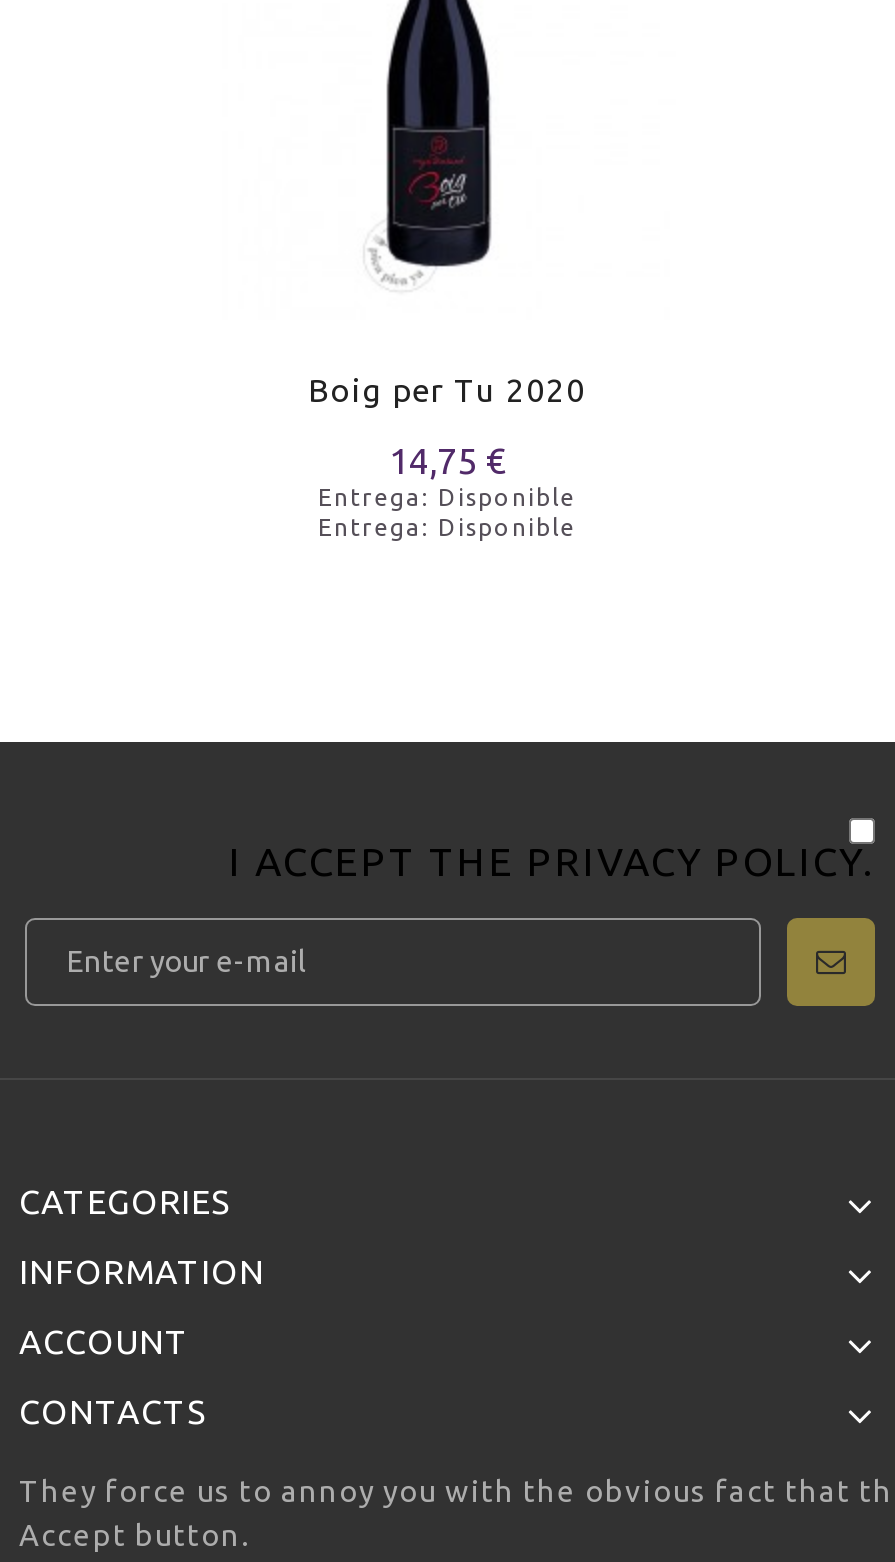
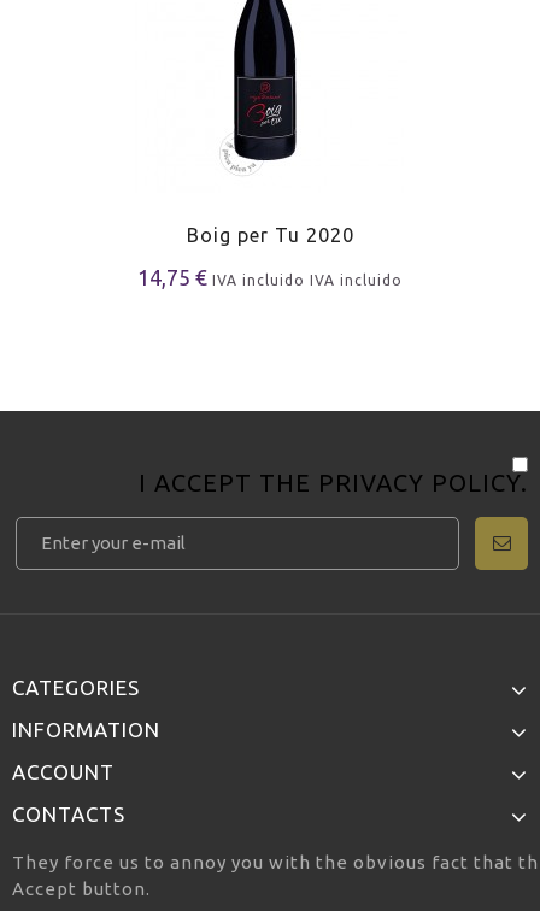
- 14,75 €
- Entrega: Disponible
- Entrega: Disponible
+ 14,75 € IVA incluido IVA incluido
